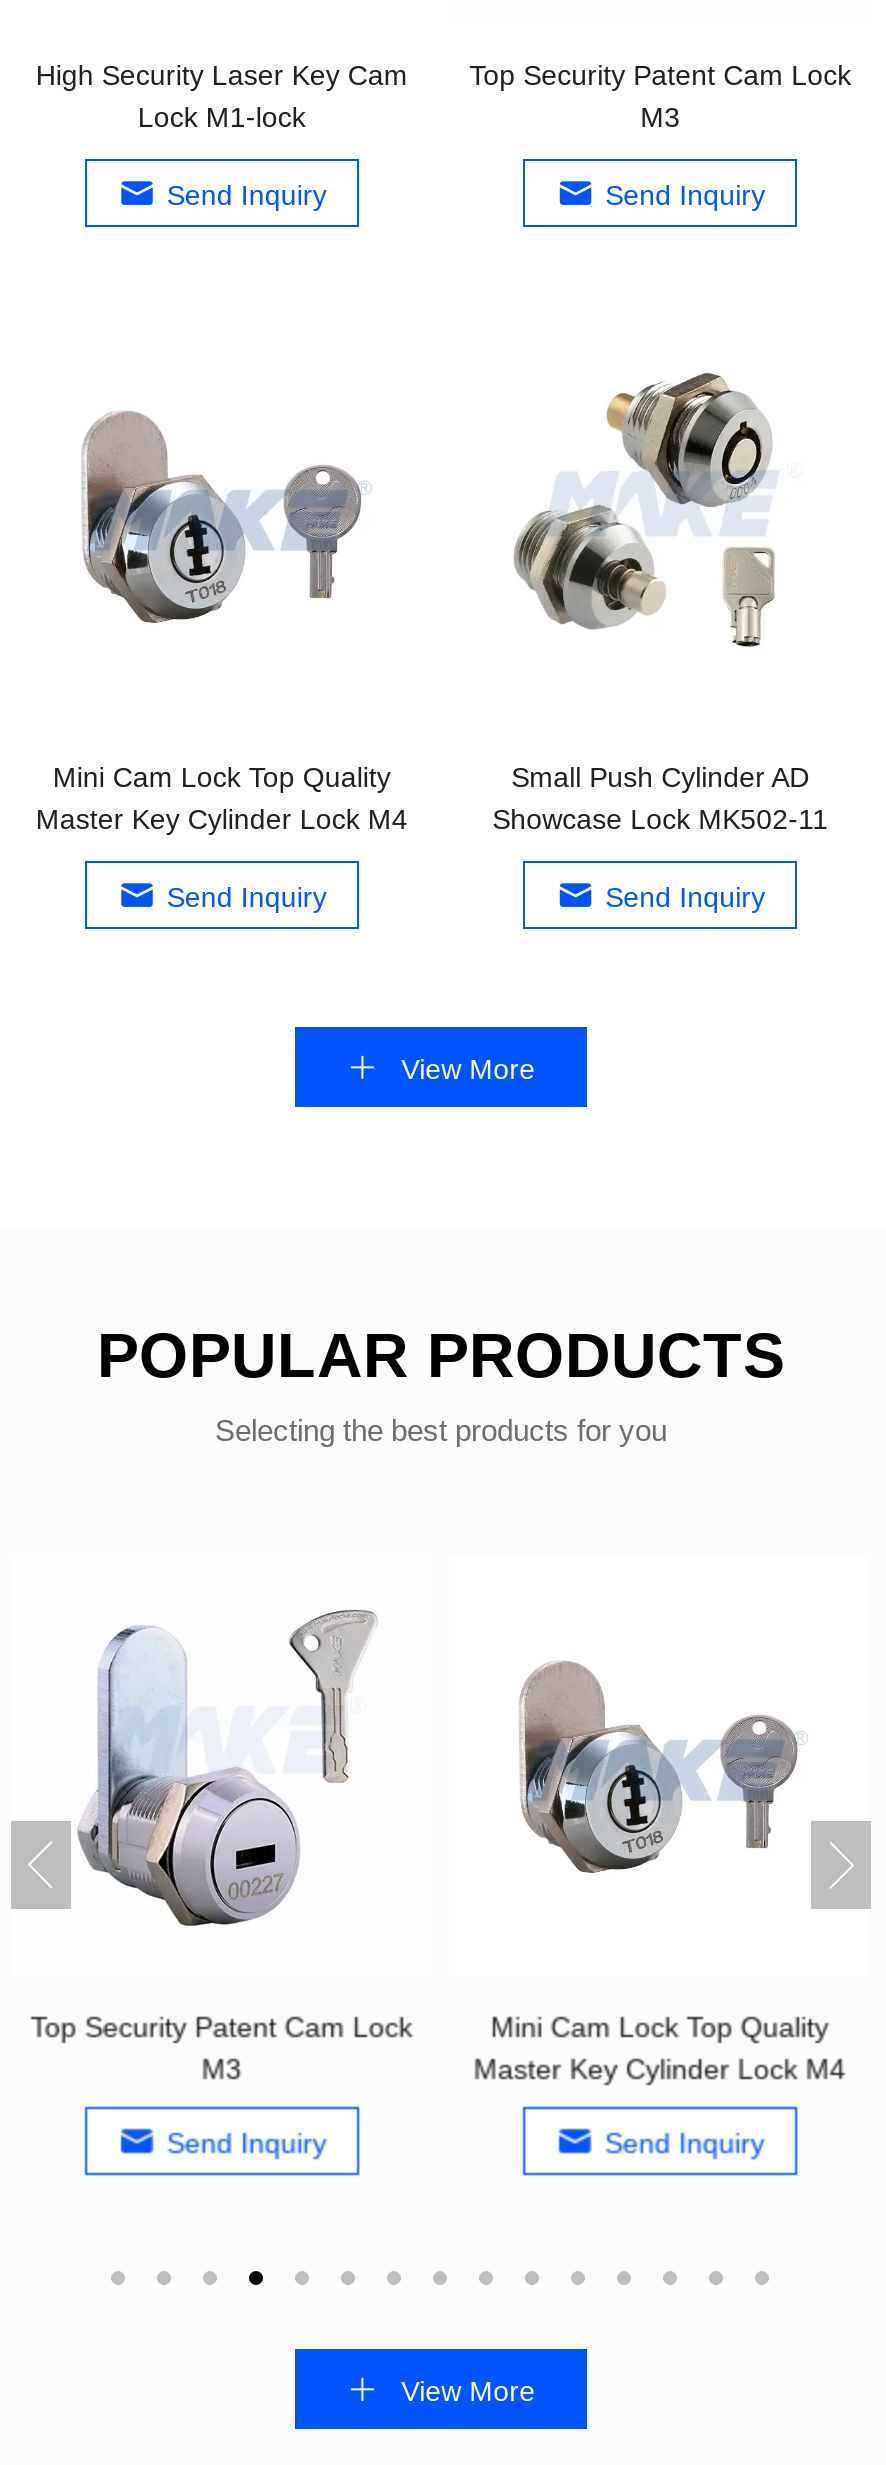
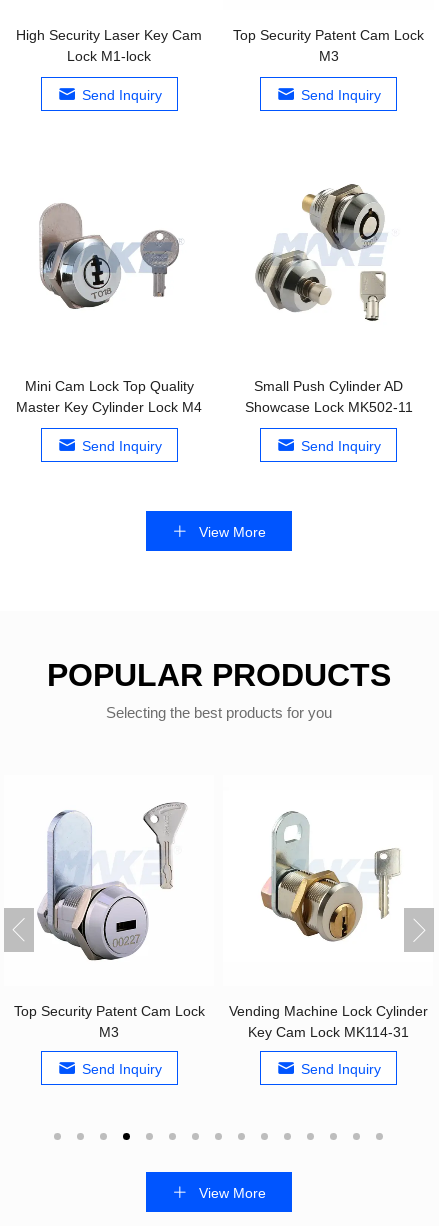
- [image]
+ [image]

- Mini Cam Lock Top Quality
- Master Key Cylinder Lock M4
+ Vending Machine Lock Cylinder
+ Key Cam Lock MK114-31
